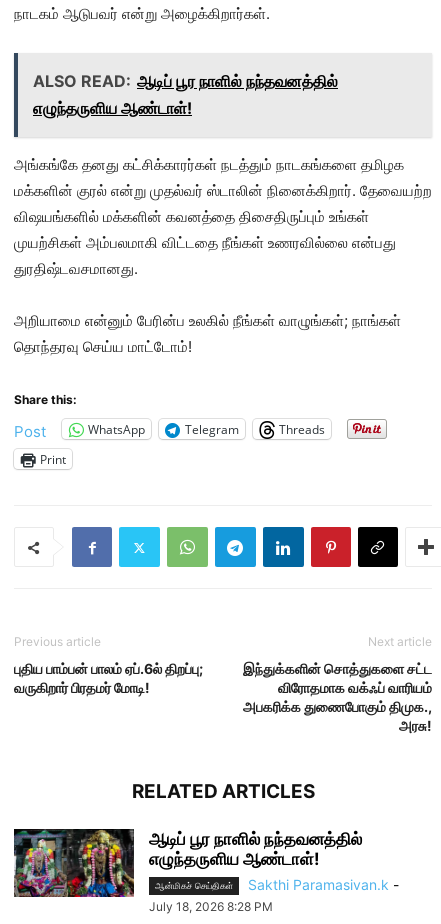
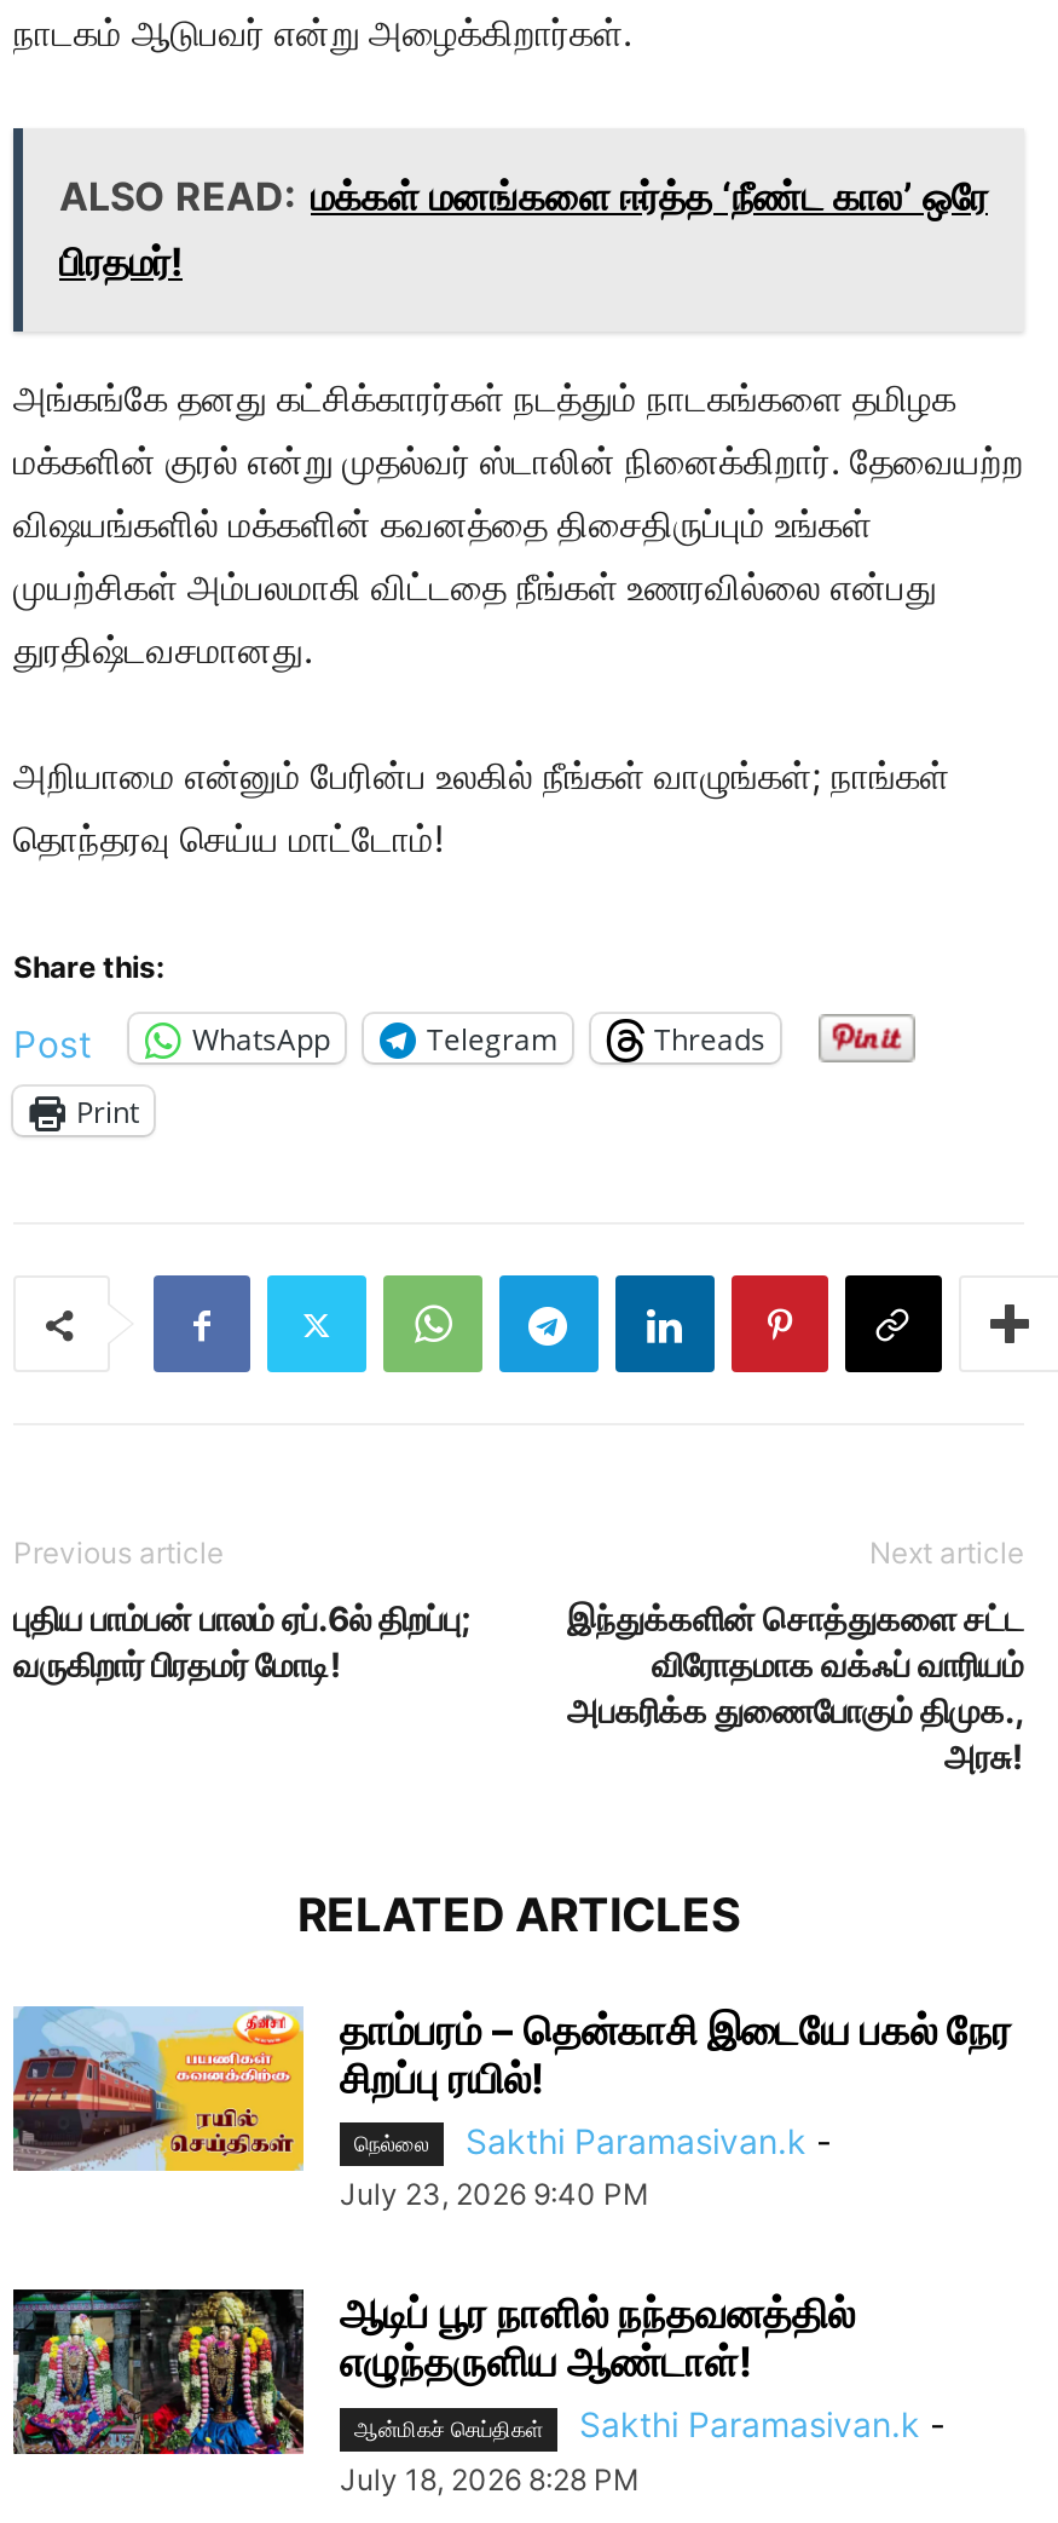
- ALSO READ: ஆடிப் பூர நாளில் நந்தவனத்தில்
- எழுந்தருளிய ஆண்டாள்!
+ ALSO READ: மக்கள் மனங்களை ஈர்த்த ‘நீண்ட கால’ ஒரே
+ பிரதமர்!

+ [image]
+ தாம்பரம் – தென்காசி இடையே பகல் நேர
+ சிறப்பு ரயில்!
+ நெல்லை
+ Sakthi Paramasivan.k -
+ July 23, 2026 9:40 PM
